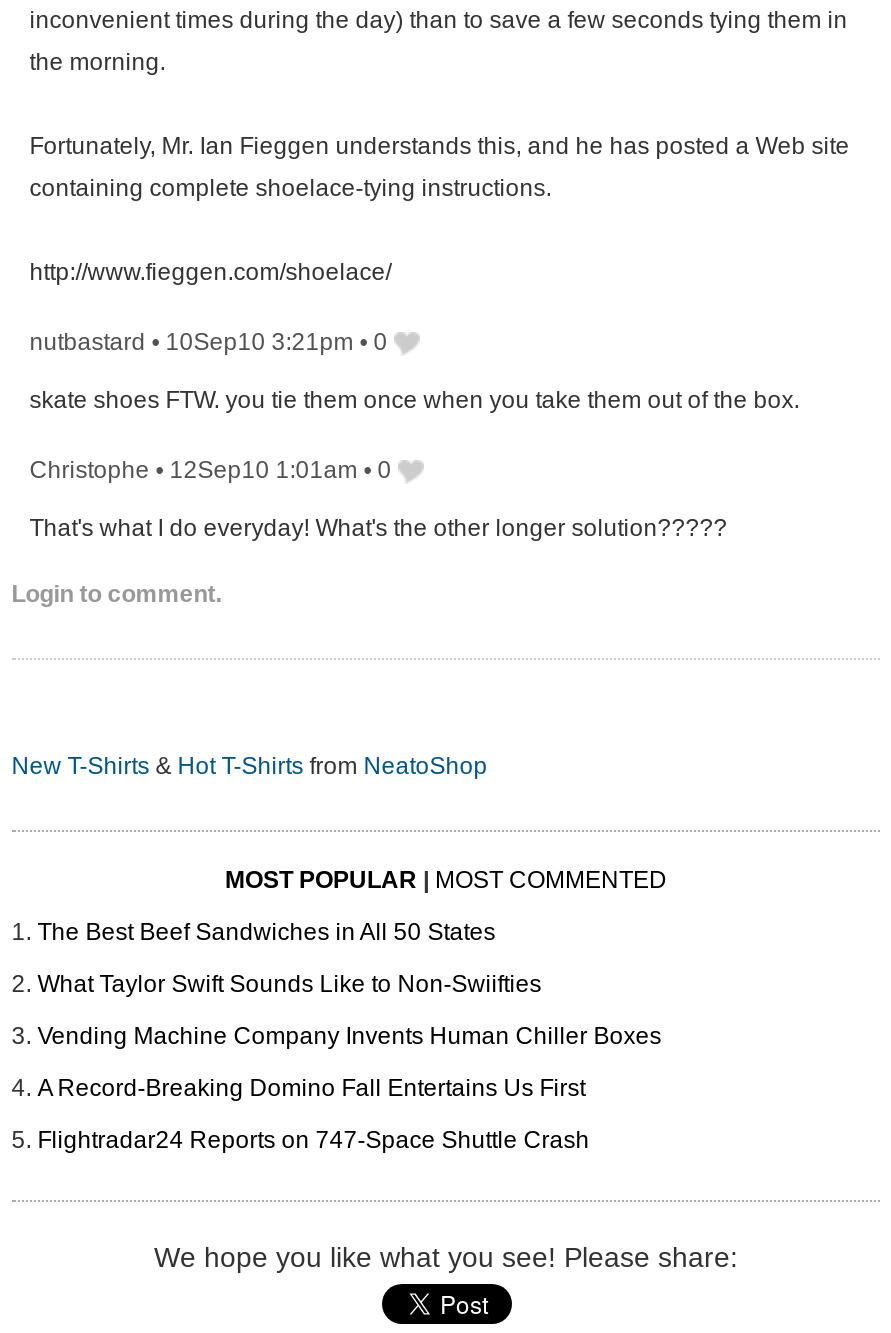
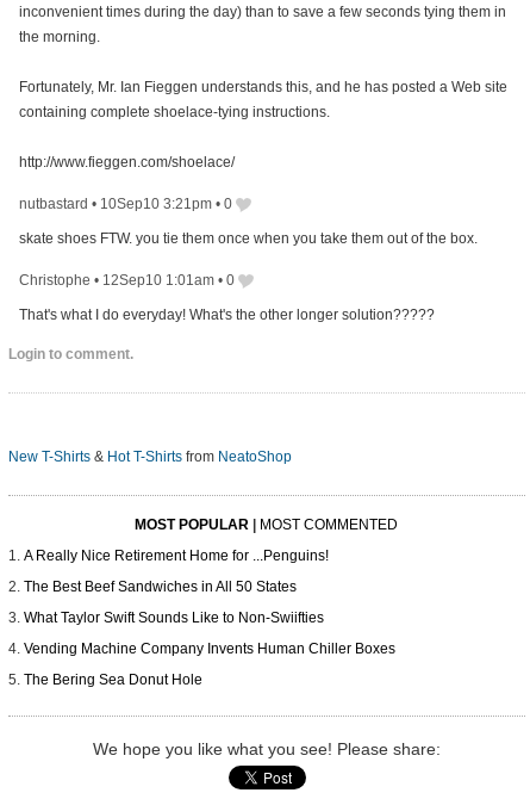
+ A Really Nice Retirement Home for ...Penguins!

moved down: The Best Beef Sandwiches in All 50 States | What Taylor Swift Sounds Like to Non-Swiifties | Vending Machine Company Invents Human Chiller Boxes

- A Record-Breaking Domino Fall Entertains Us First
- Flightradar24 Reports on 747-Space Shuttle Crash
+ The Bering Sea Donut Hole
